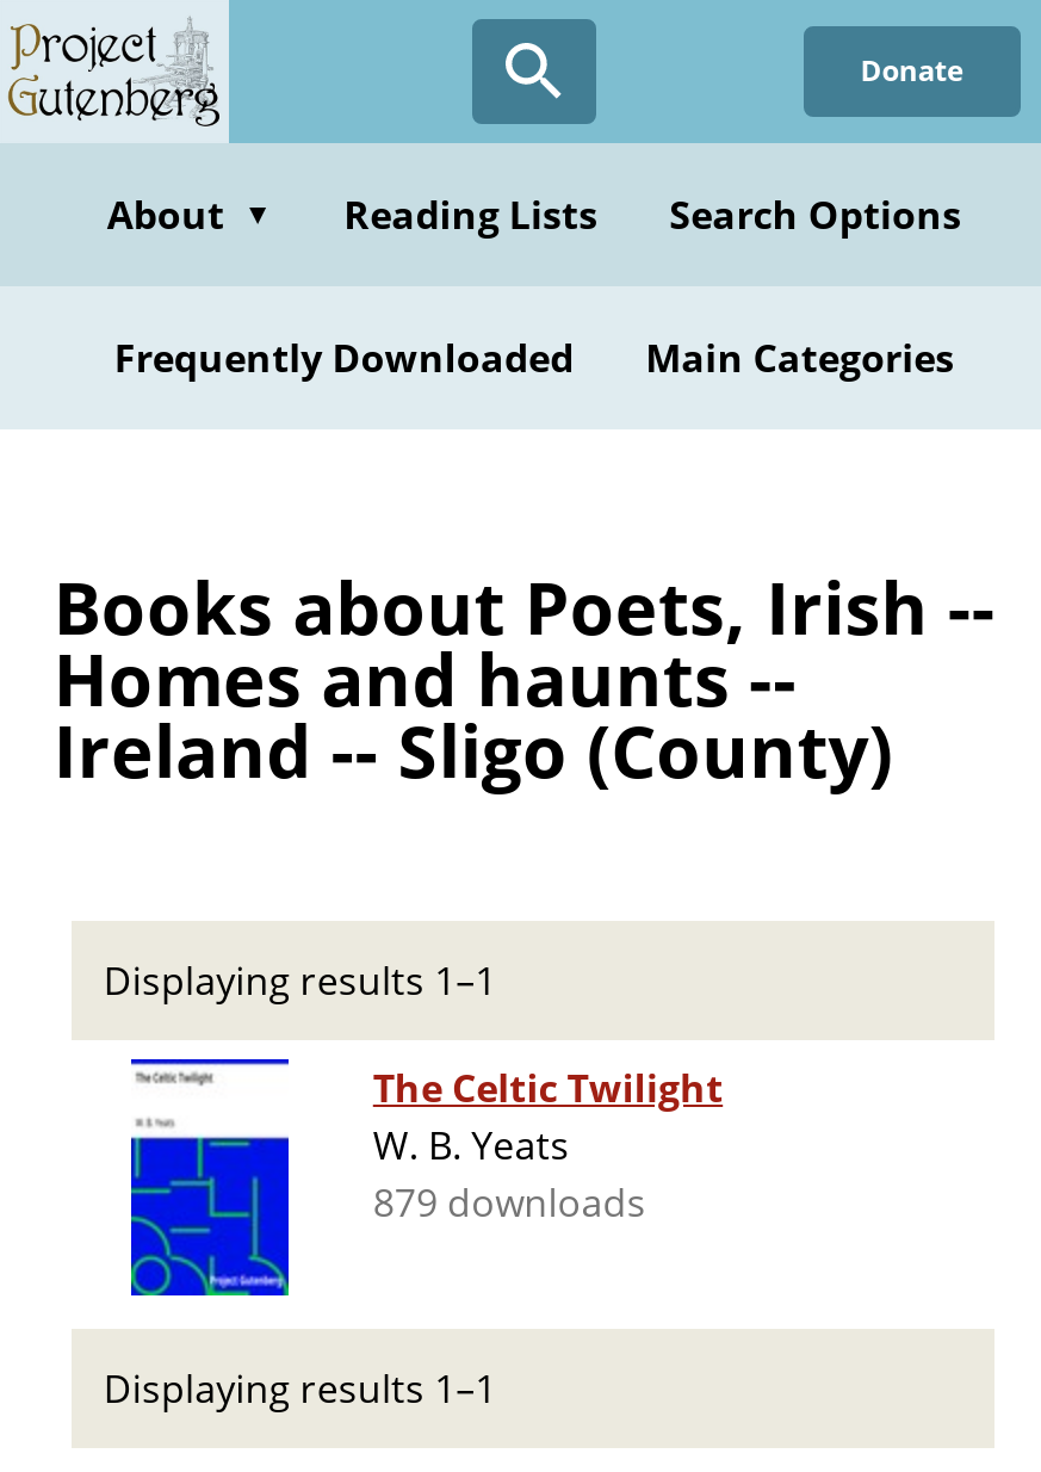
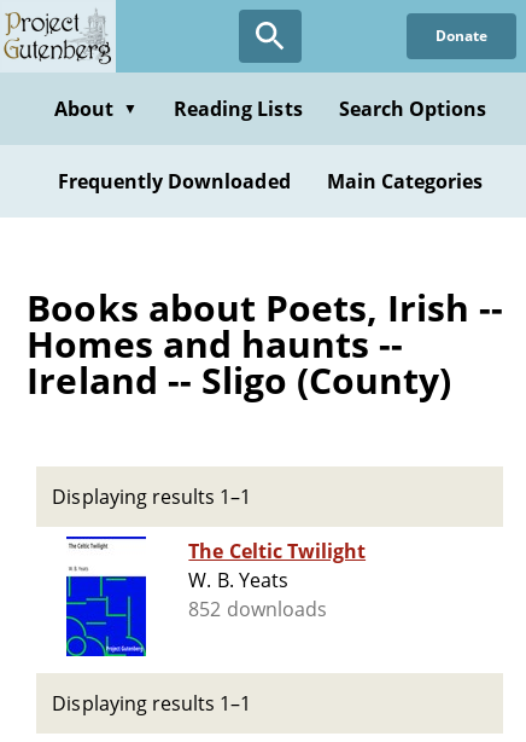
- 879 downloads
+ 852 downloads
